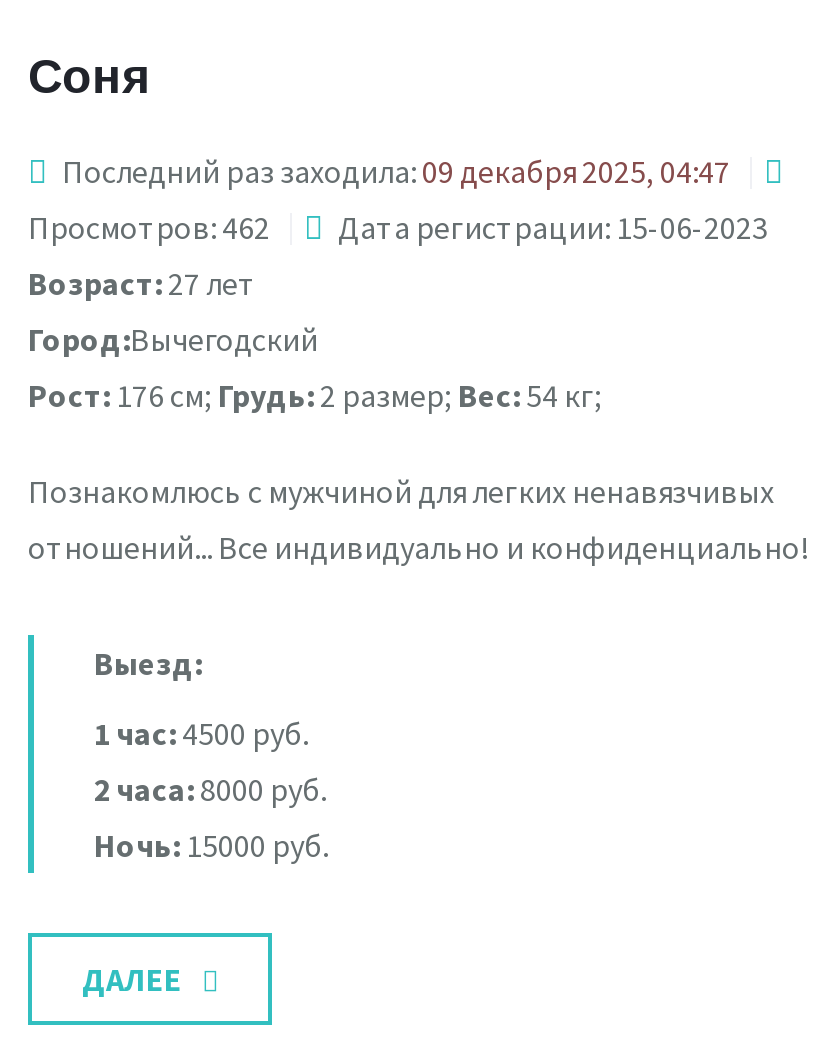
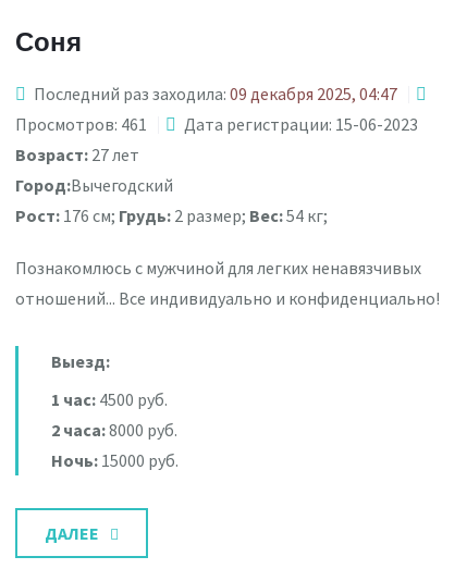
- Просмотров: 462 Дата регистрации: 15-06-2023
+ Просмотров: 461 Дата регистрации: 15-06-2023
